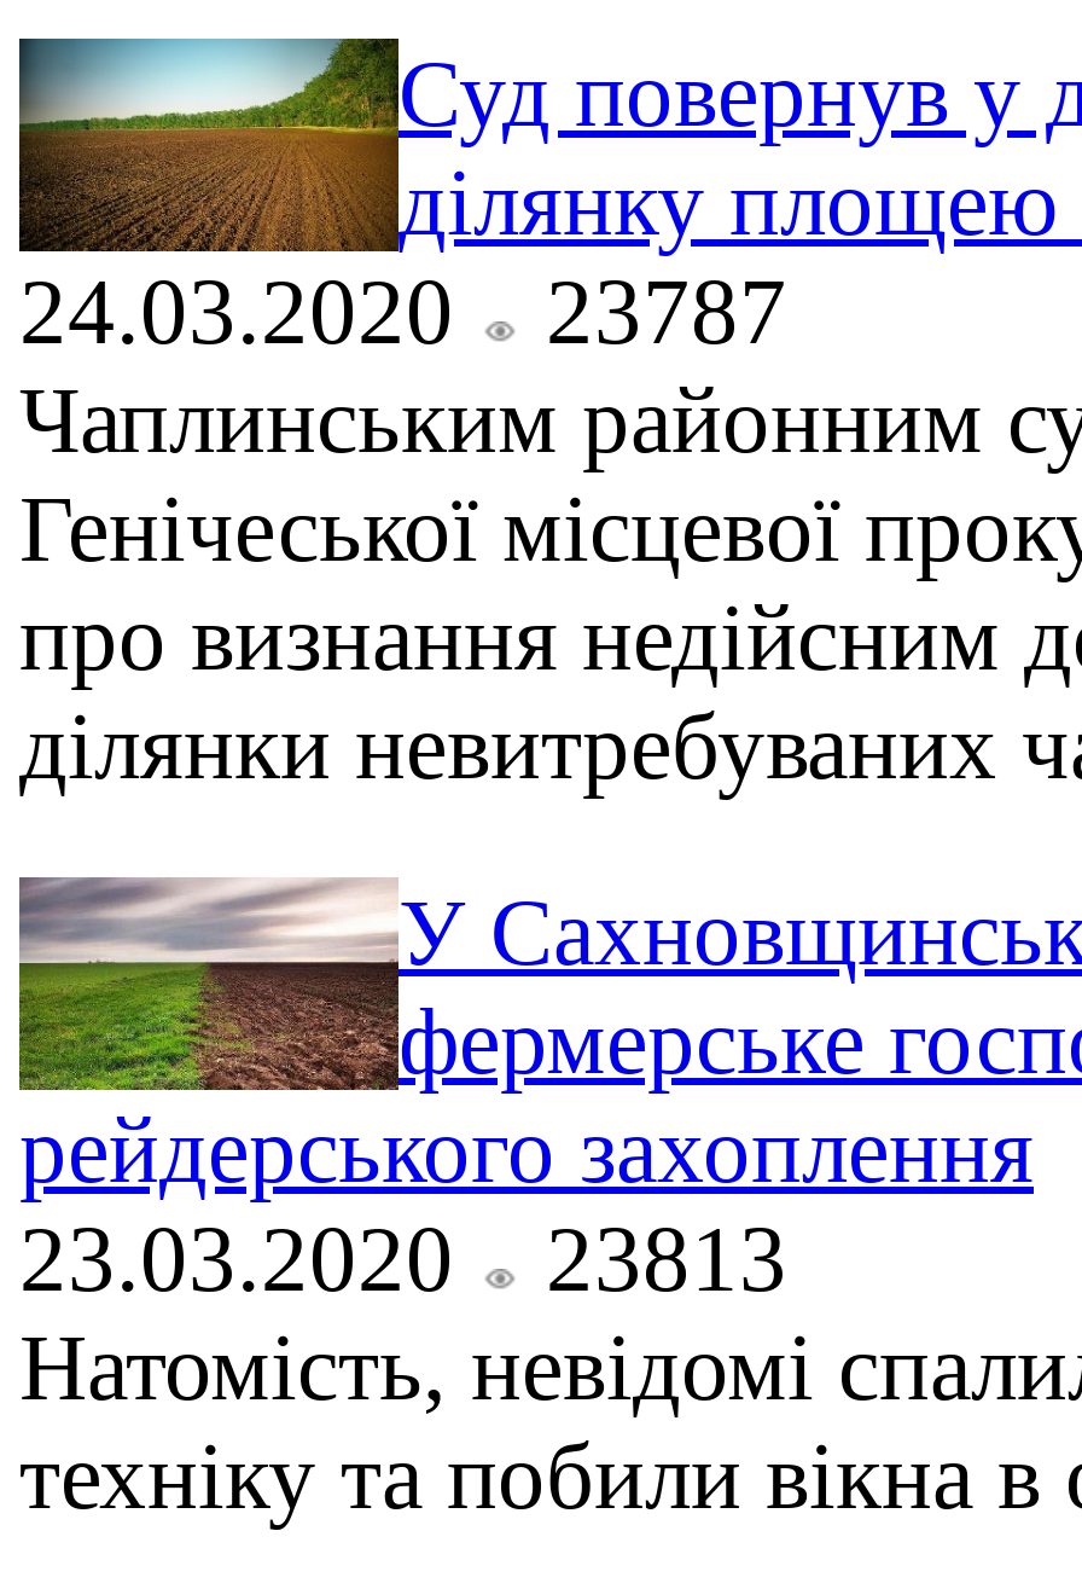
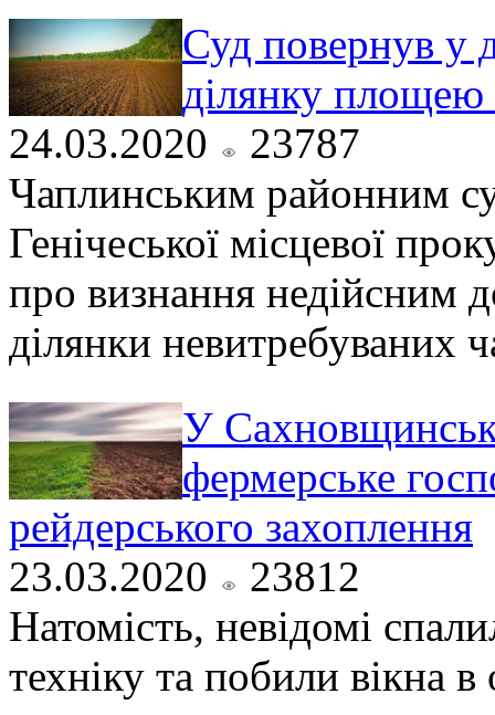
- 23.03.2020 23813
+ 23.03.2020 23812
